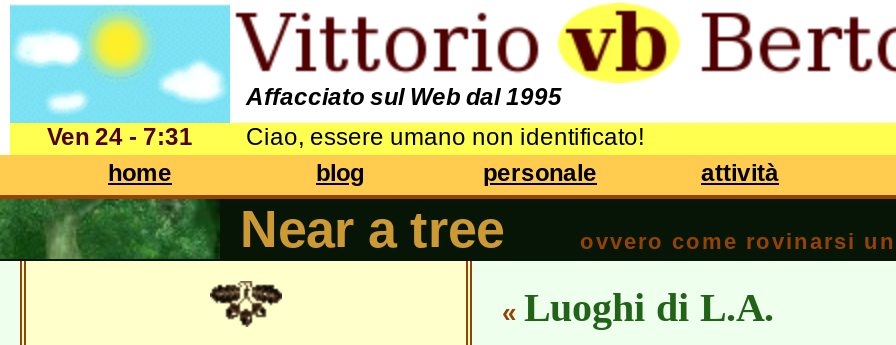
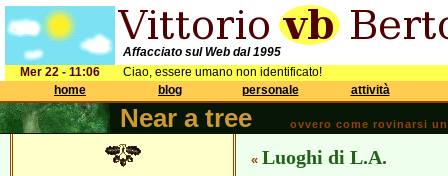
- Ven 24 - 7:31 Ciao, essere umano non identificato!
+ Mer 22 - 11:06 Ciao, essere umano non identificato!
